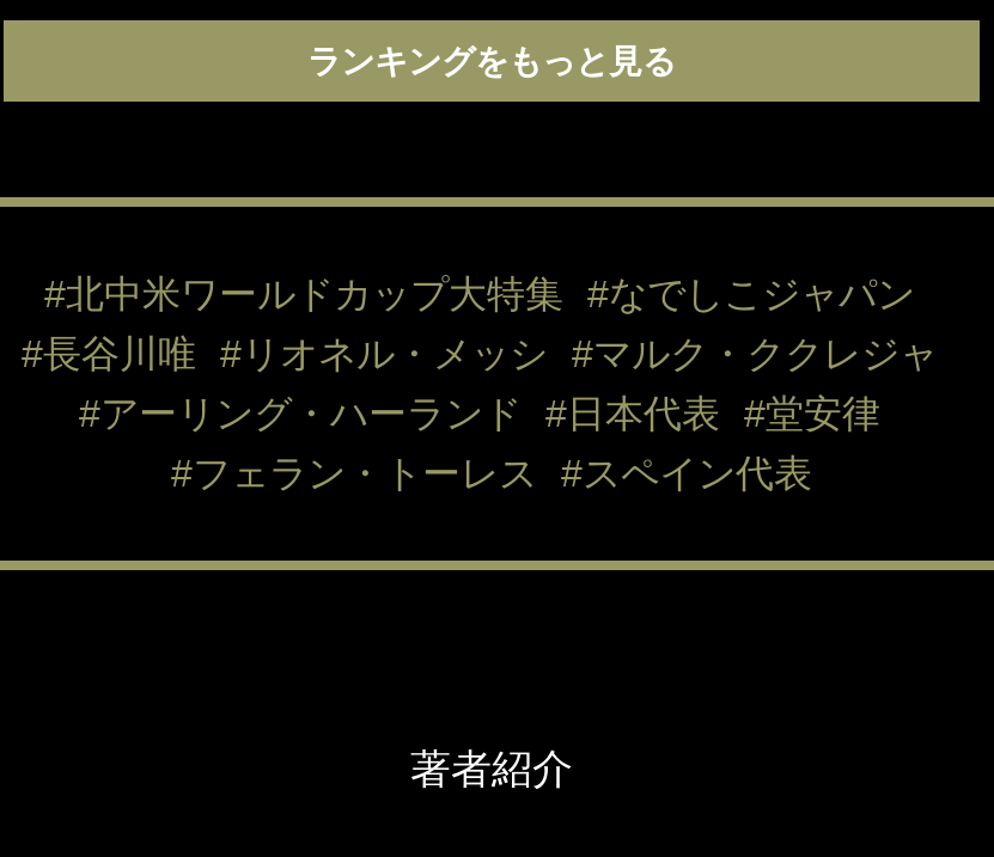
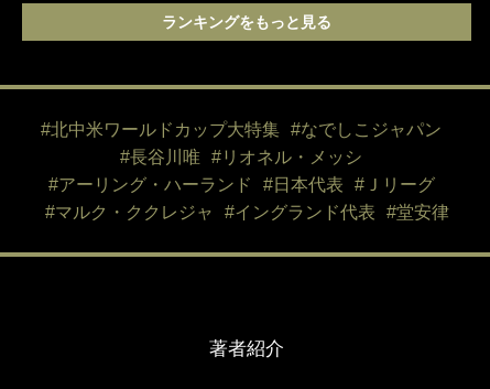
- #長谷川唯 #リオネル・メッシ #マルク・ククレジャ
+ #長谷川唯 #リオネル・メッシ

- #アーリング・ハーランド #日本代表 #堂安律
+ #アーリング・ハーランド #日本代表 #Ｊリーグ

- #フェラン・トーレス #スペイン代表
+ #マルク・ククレジャ #イングランド代表 #堂安律
